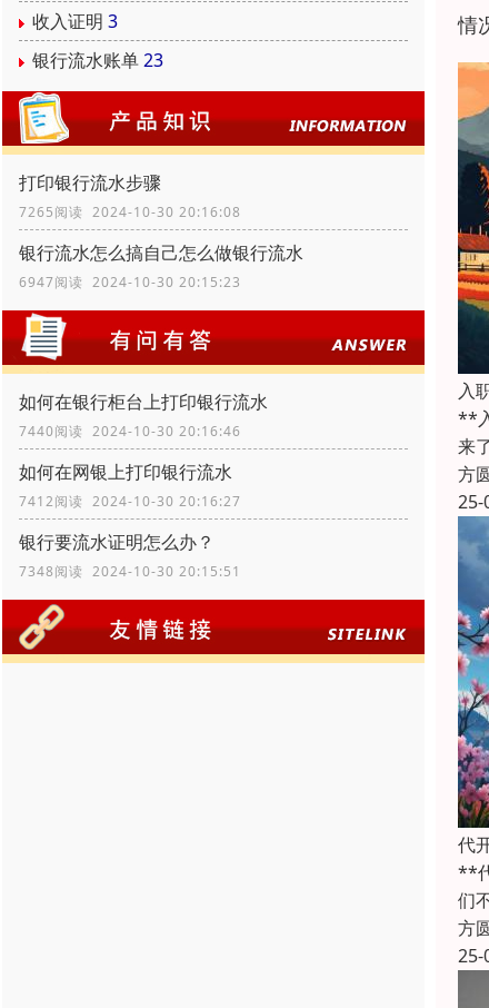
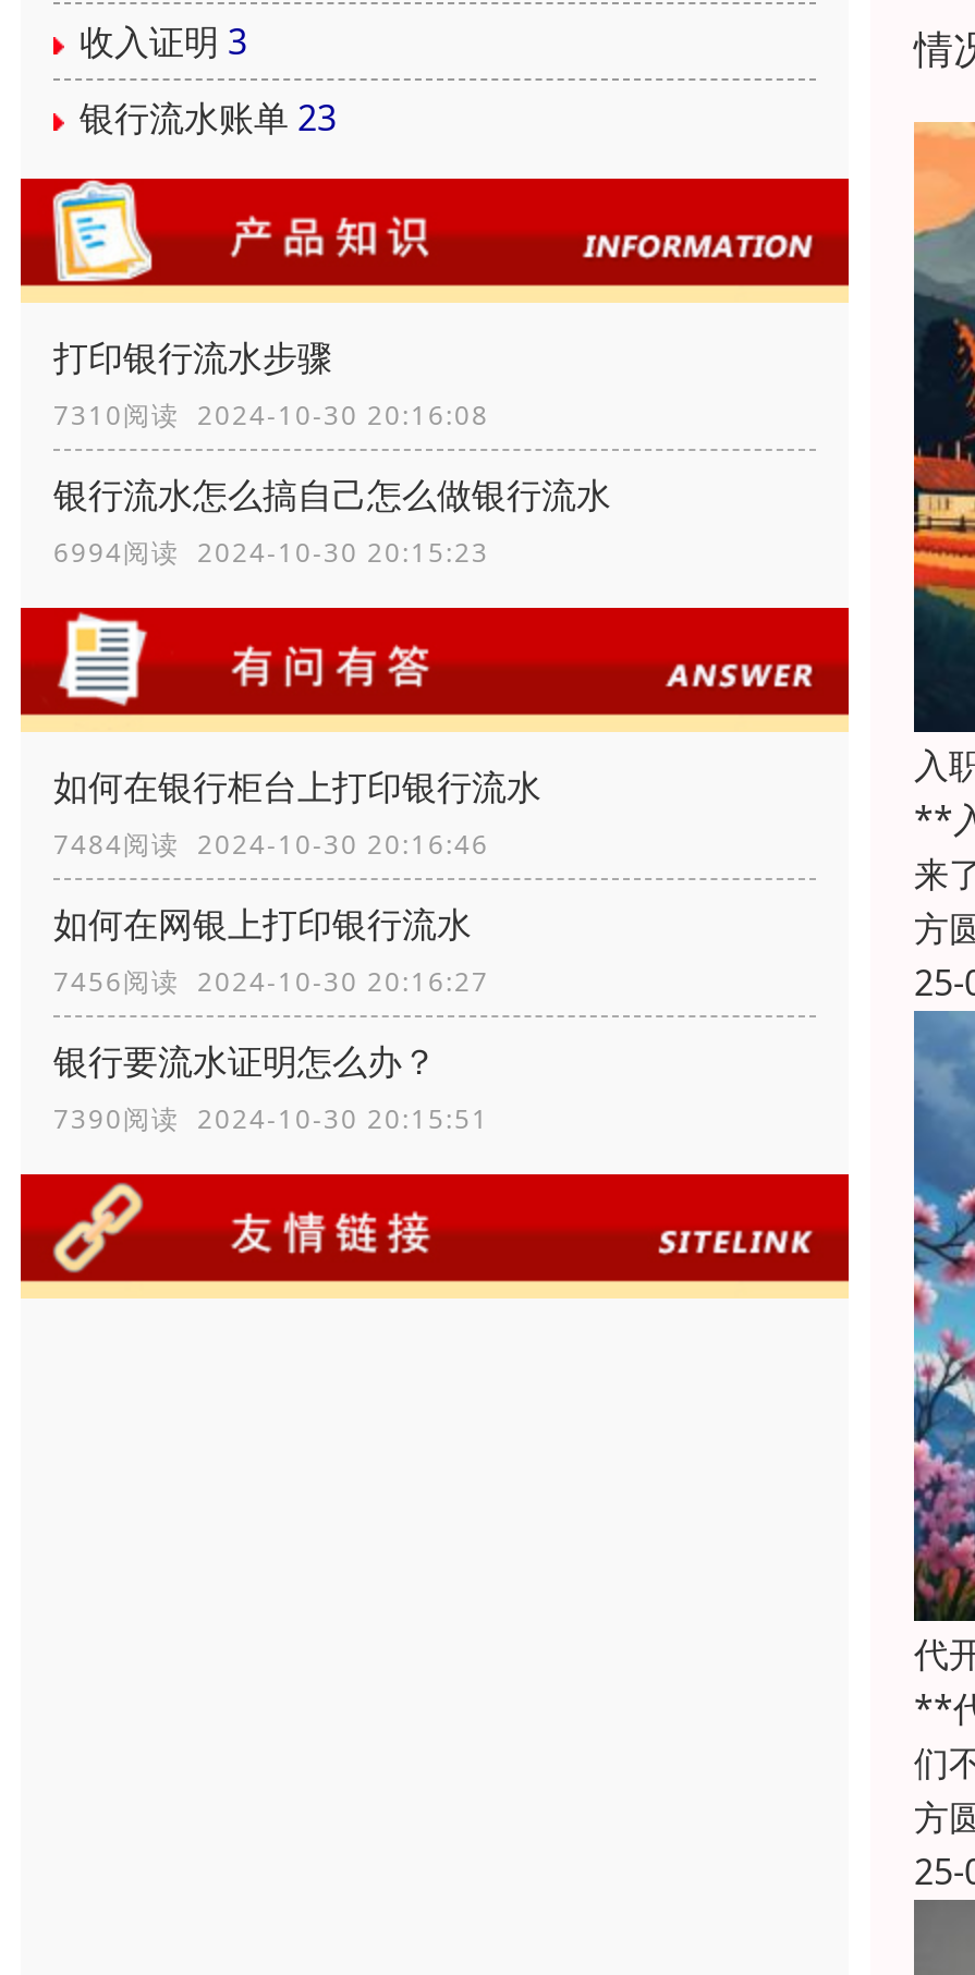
- 7265阅读 2024-10-30 20:16:08
+ 7310阅读 2024-10-30 20:16:08

- 6947阅读 2024-10-30 20:15:23
+ 6994阅读 2024-10-30 20:15:23

- 7440阅读 2024-10-30 20:16:46
+ 7484阅读 2024-10-30 20:16:46

- 7412阅读 2024-10-30 20:16:27
+ 7456阅读 2024-10-30 20:16:27

- 7348阅读 2024-10-30 20:15:51
+ 7390阅读 2024-10-30 20:15:51
